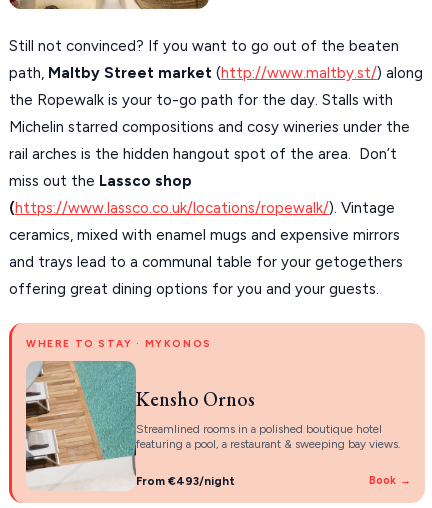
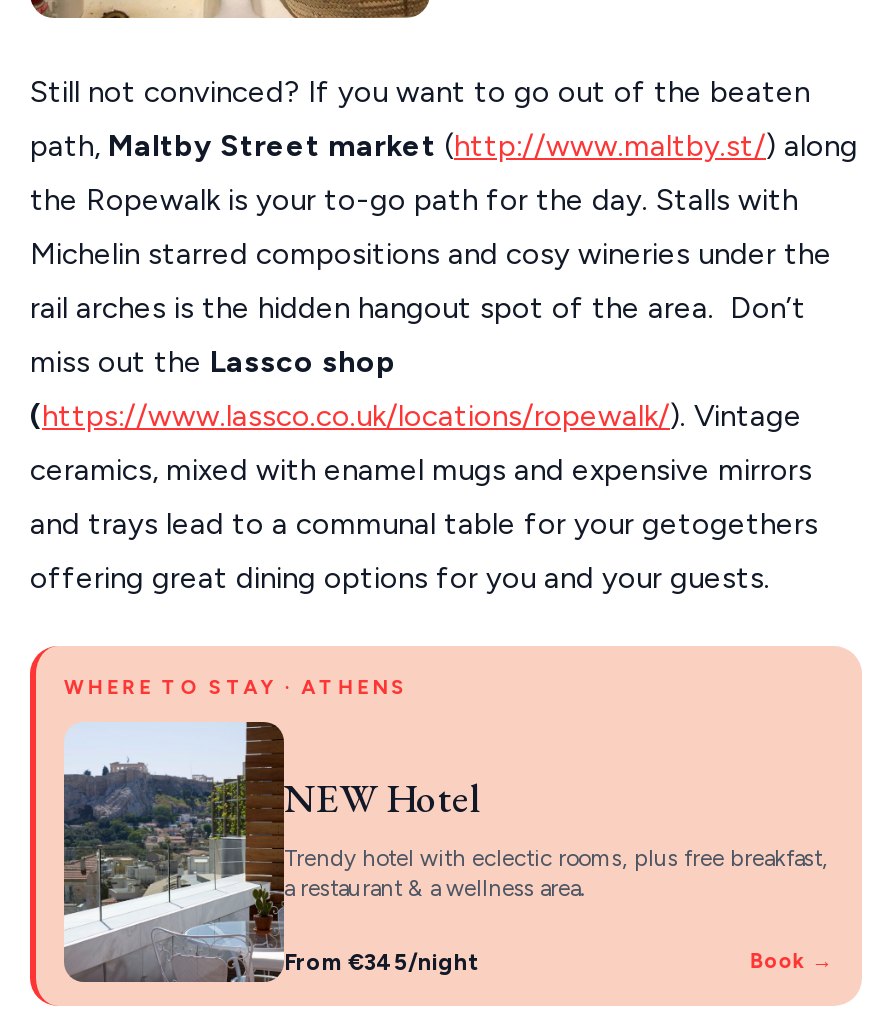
- WHERE TO STAY · MYKONOS
+ WHERE TO STAY · ATHENS

- [image]
- Kensho Ornos
- Streamlined rooms in a polished boutique hotel
- featuring a pool, a restaurant & sweeping bay views.
+ [image]
+ NEW Hotel
+ Trendy hotel with eclectic rooms, plus free breakfast,
+ a restaurant & a wellness area.

- From €493/night
+ From €345/night
